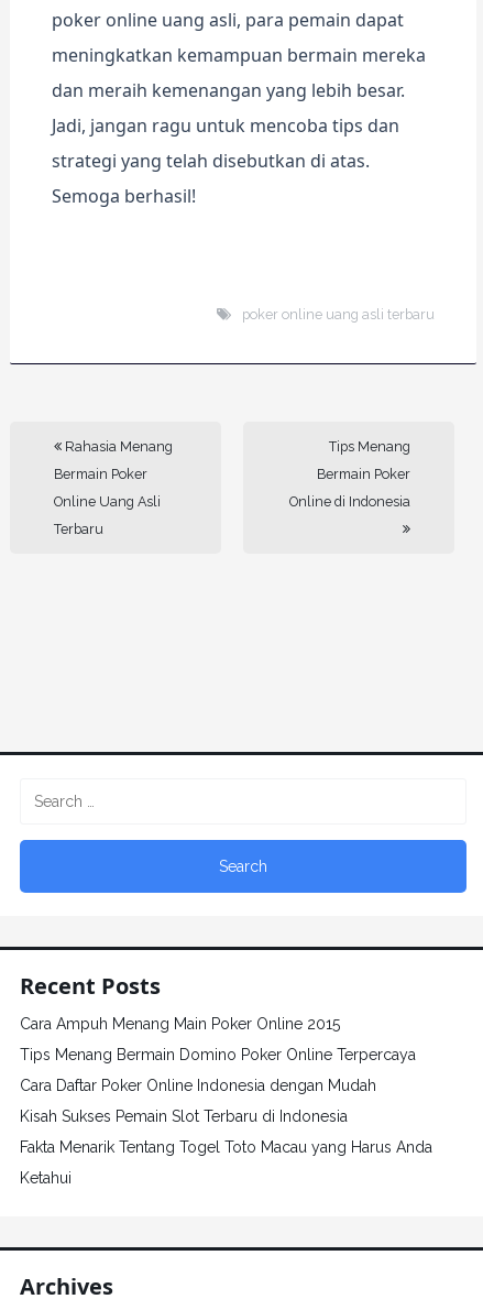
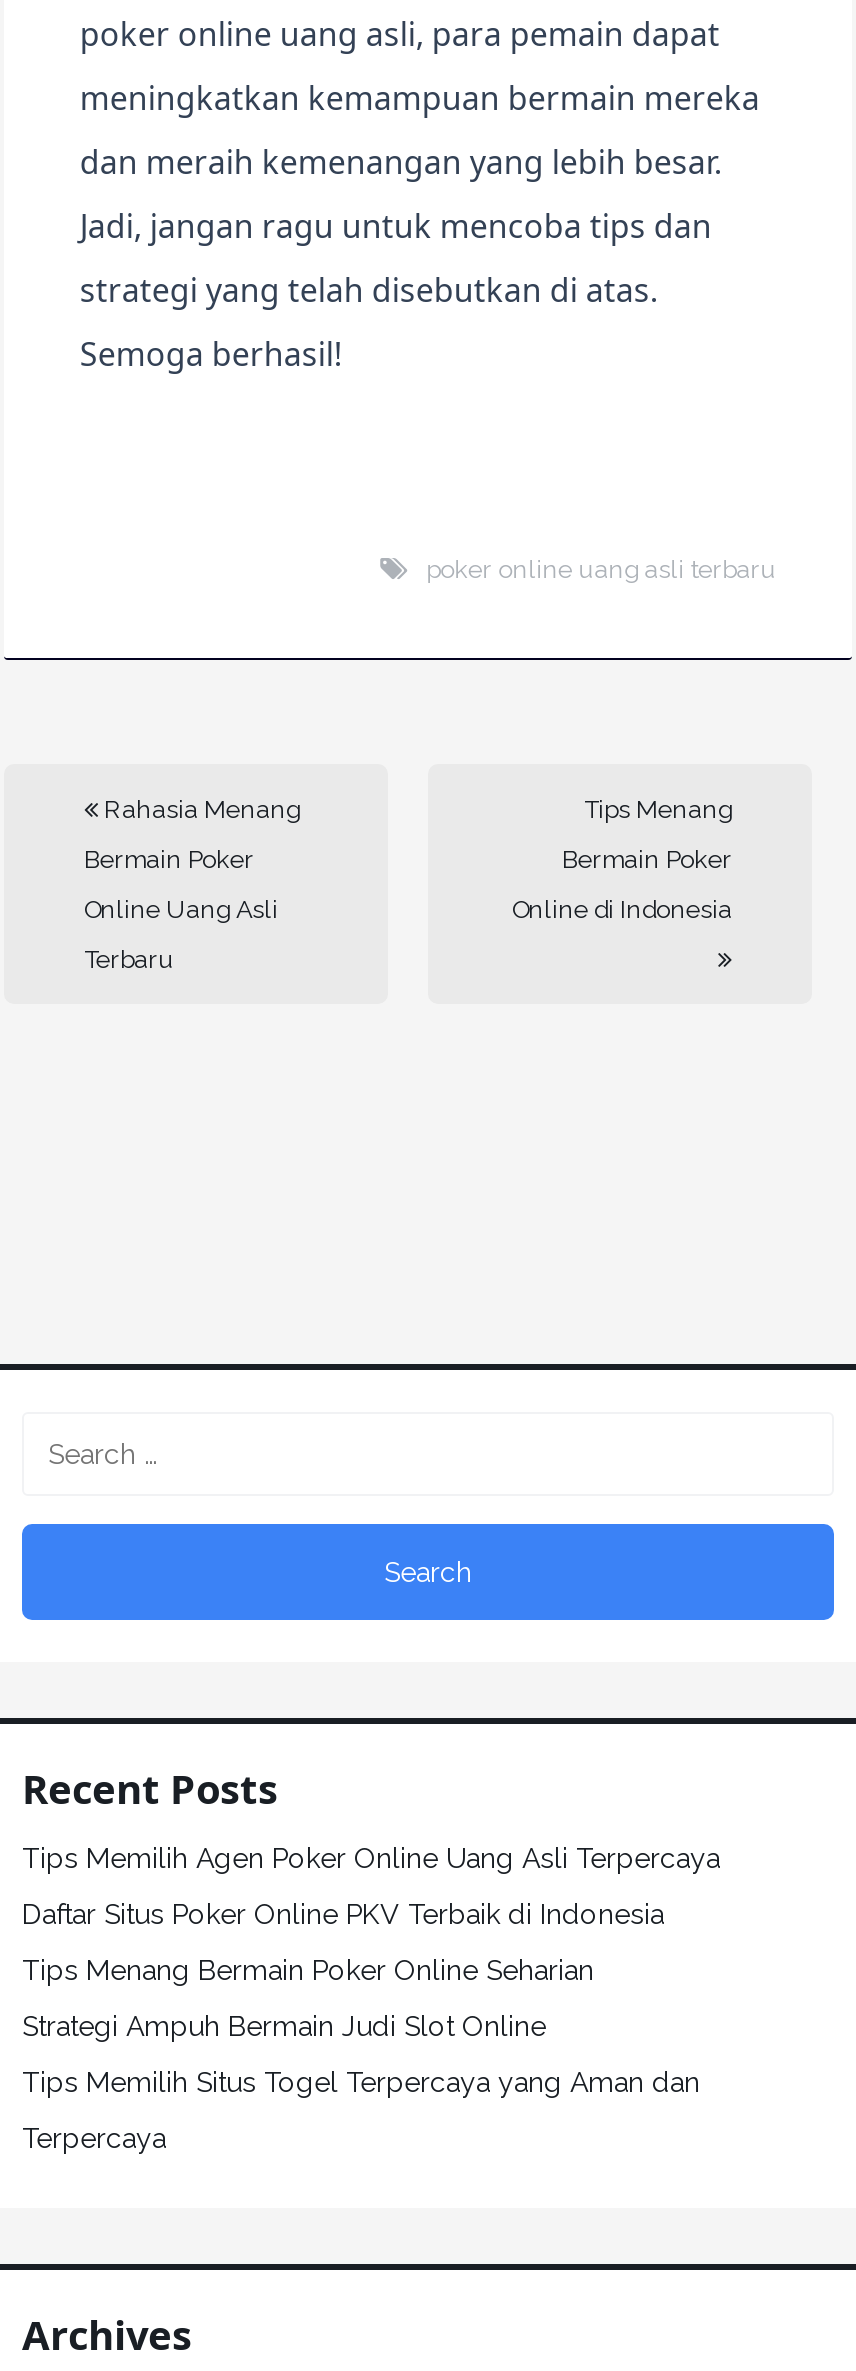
- Cara Ampuh Menang Main Poker Online 2015
+ Tips Memilih Agen Poker Online Uang Asli Terpercaya

- Tips Menang Bermain Domino Poker Online Terpercaya
+ Daftar Situs Poker Online PKV Terbaik di Indonesia

- Cara Daftar Poker Online Indonesia dengan Mudah
+ Tips Menang Bermain Poker Online Seharian

- Kisah Sukses Pemain Slot Terbaru di Indonesia
+ Strategi Ampuh Bermain Judi Slot Online

- Fakta Menarik Tentang Togel Toto Macau yang Harus Anda
+ Tips Memilih Situs Togel Terpercaya yang Aman dan

- Ketahui
+ Terpercaya
